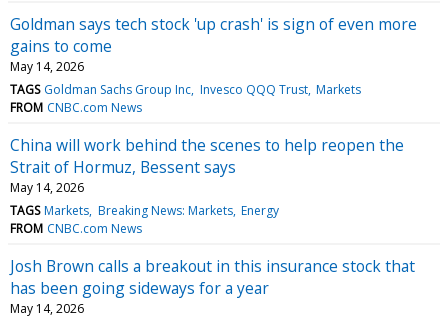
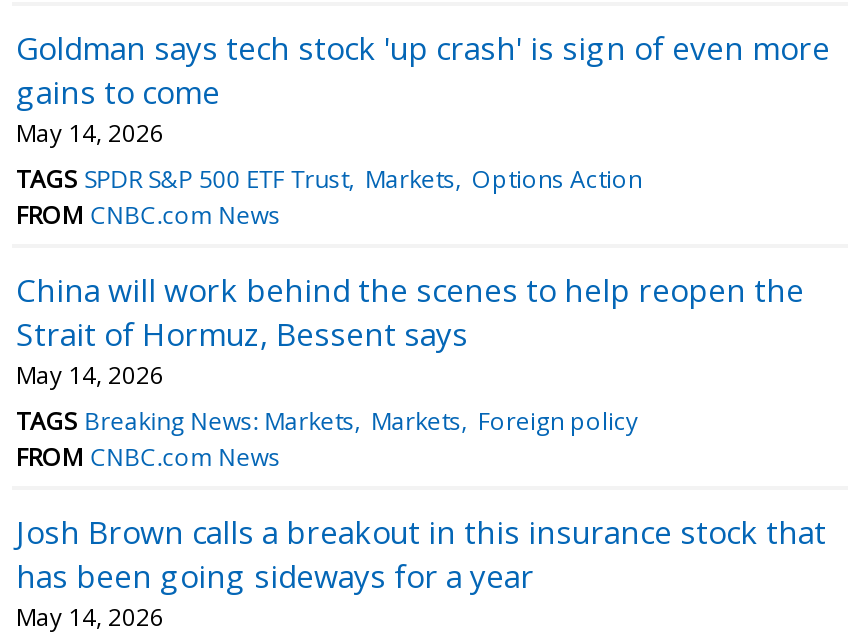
- TAGS Goldman Sachs Group Inc Invesco QQQ Trust Markets
+ TAGS SPDR S&P 500 ETF Trust Markets Options Action

- TAGS Markets Breaking News: Markets Energy
+ TAGS Breaking News: Markets Markets Foreign policy
